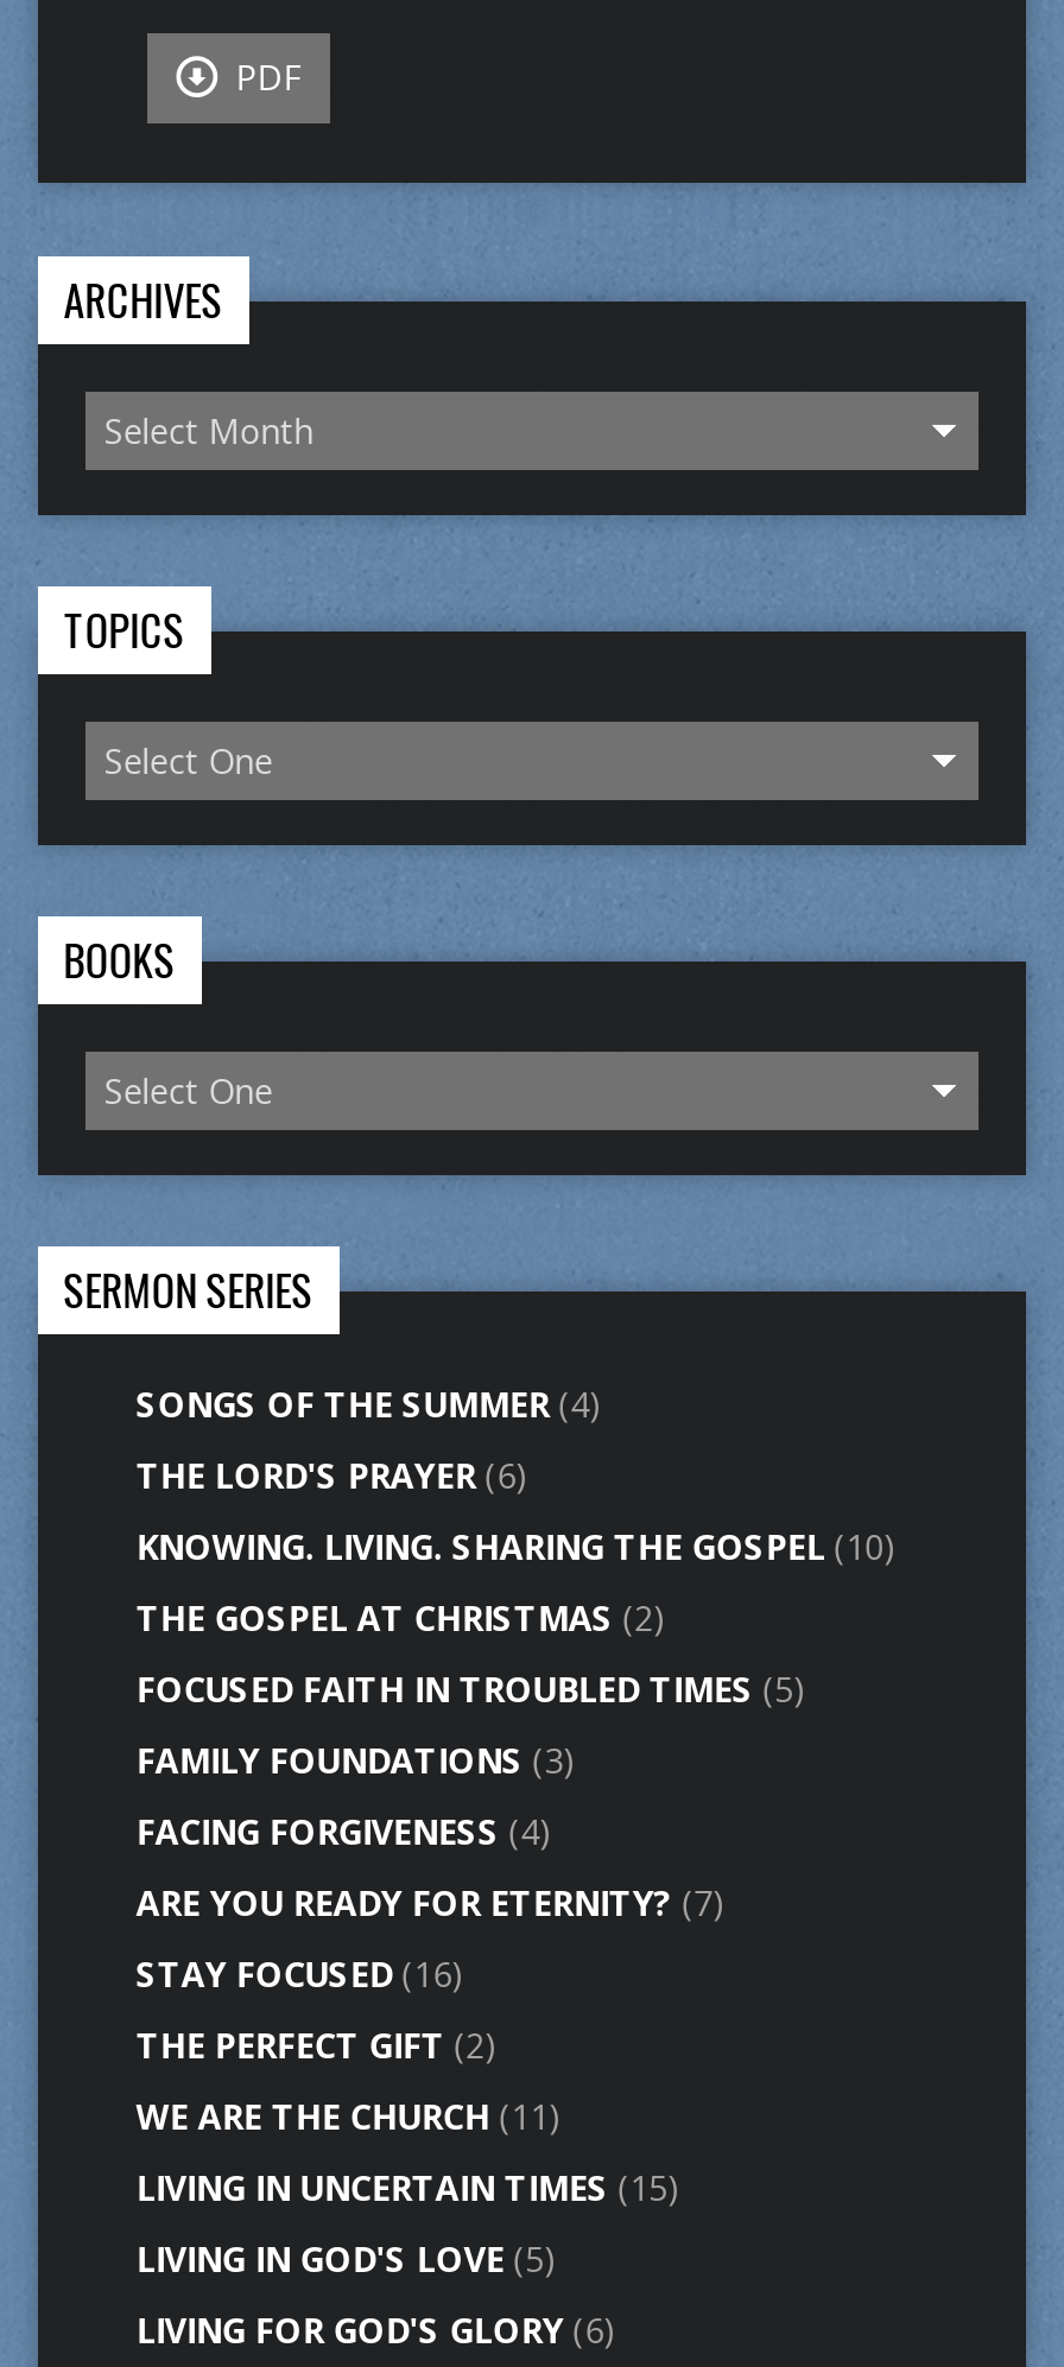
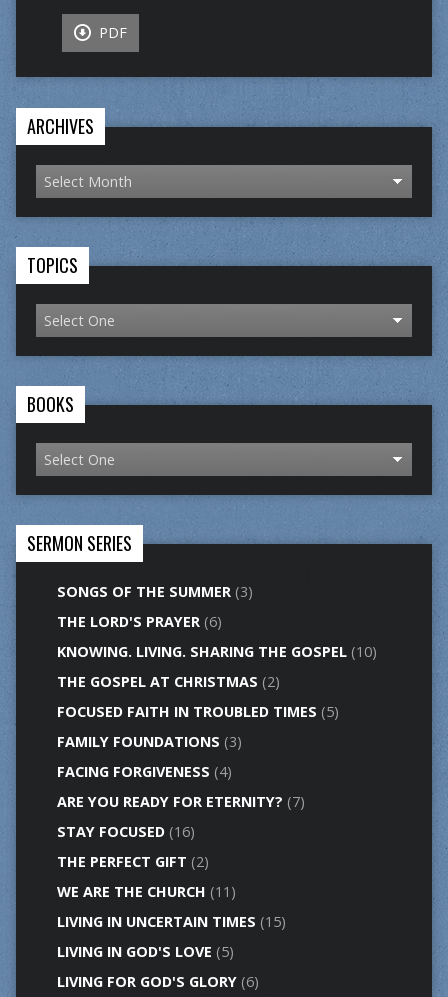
- SONGS OF THE SUMMER (4)
+ SONGS OF THE SUMMER (3)
